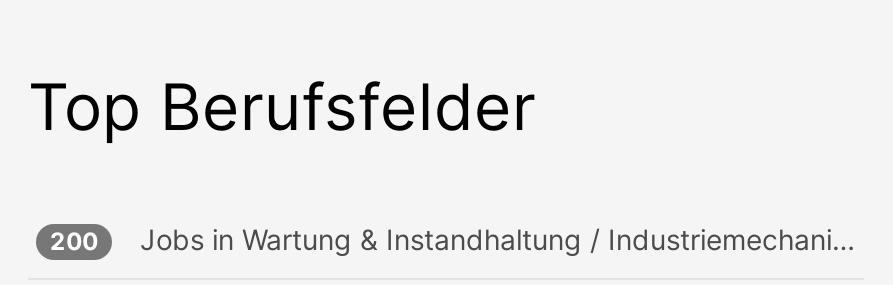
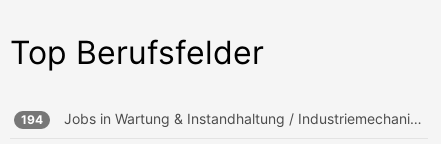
- 200
+ 194
